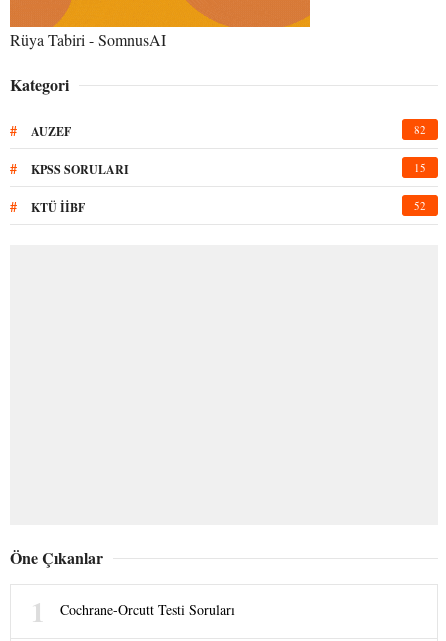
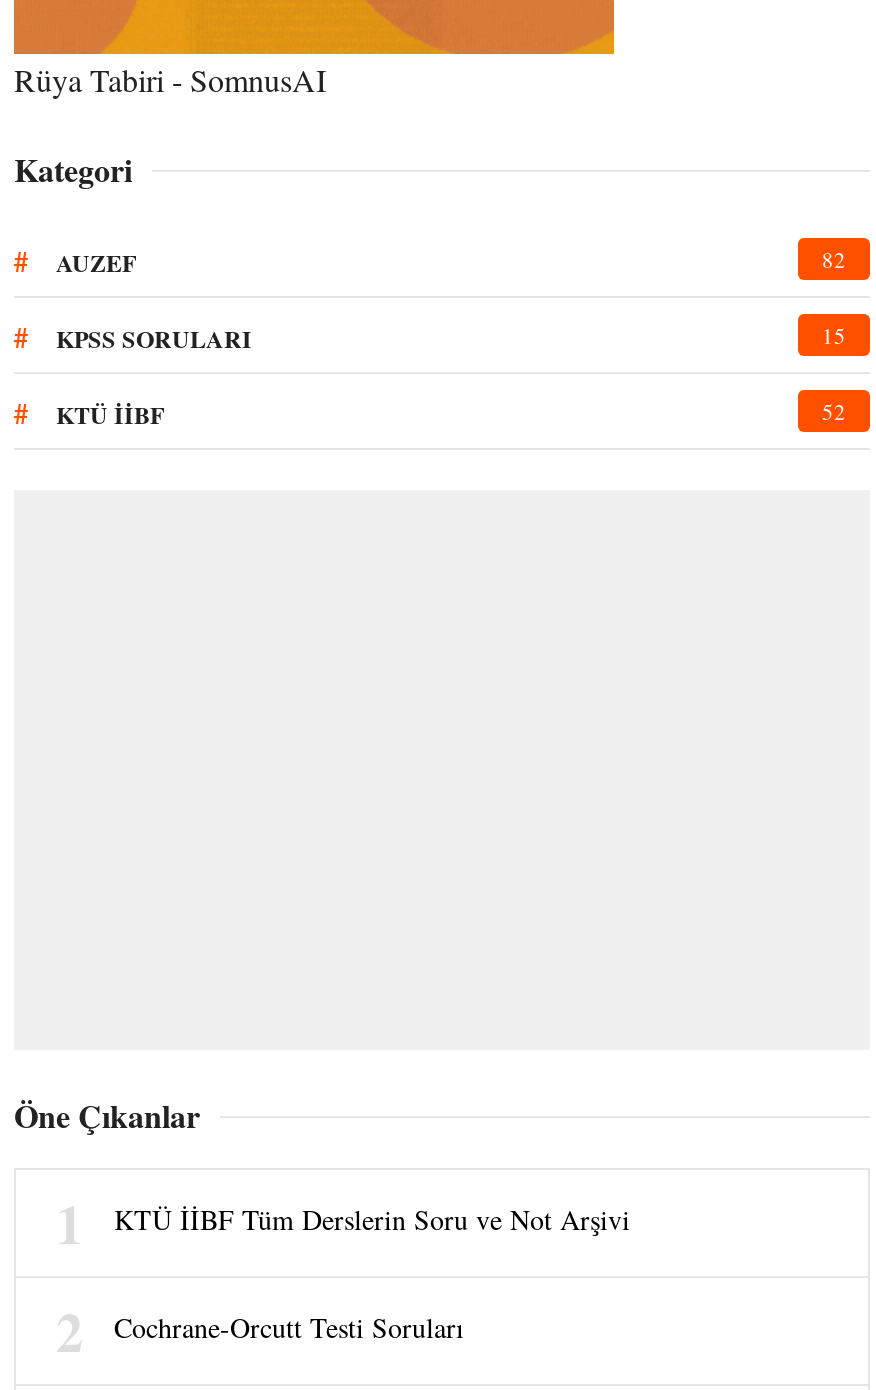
+ KTÜ İİBF Tüm Derslerin Soru ve Not Arşivi
